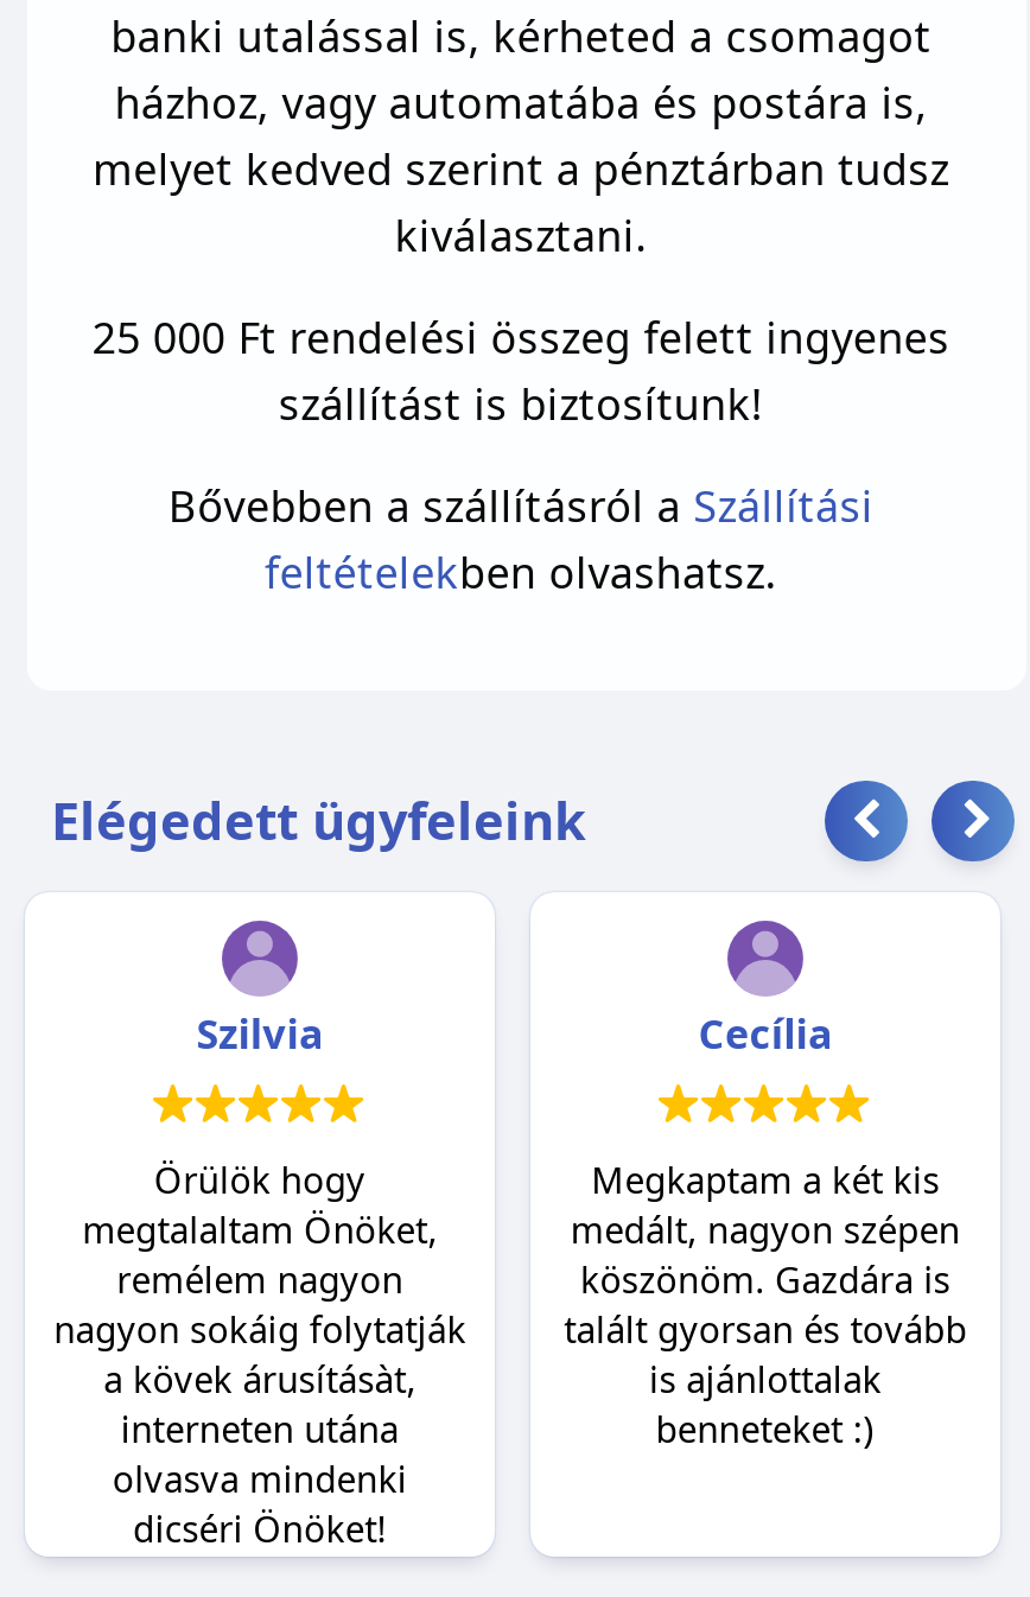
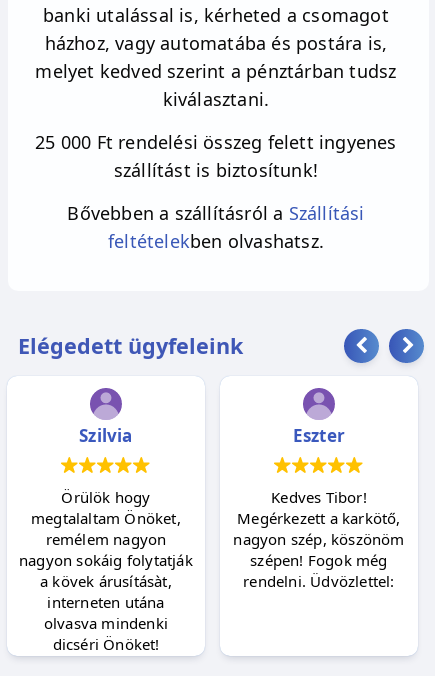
- Cecília
+ Eszter

- Megkaptam a két kis
- medált, nagyon szépen
- köszönöm. Gazdára is
- talált gyorsan és tovább
- is ajánlottalak
- benneteket :)
+ Kedves Tibor!
+ Megérkezett a karkötő,
+ nagyon szép, köszönöm
+ szépen! Fogok még
+ rendelni. Üdvözlettel:
